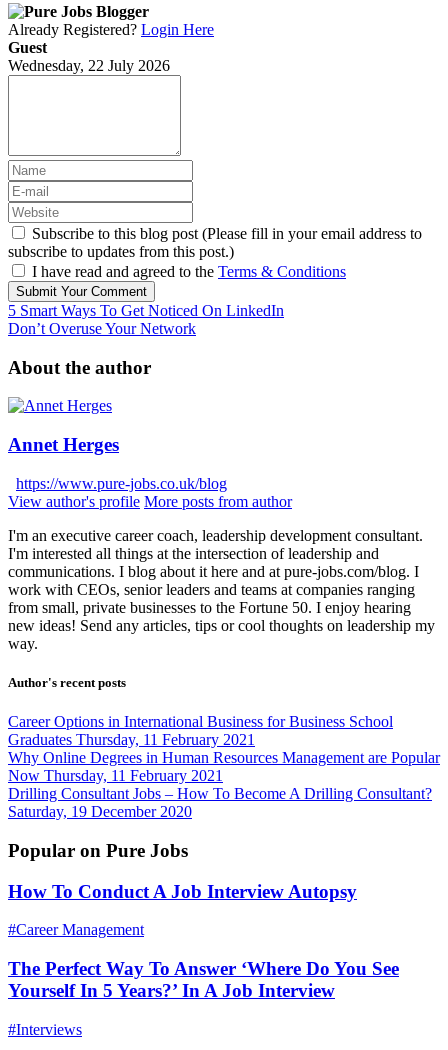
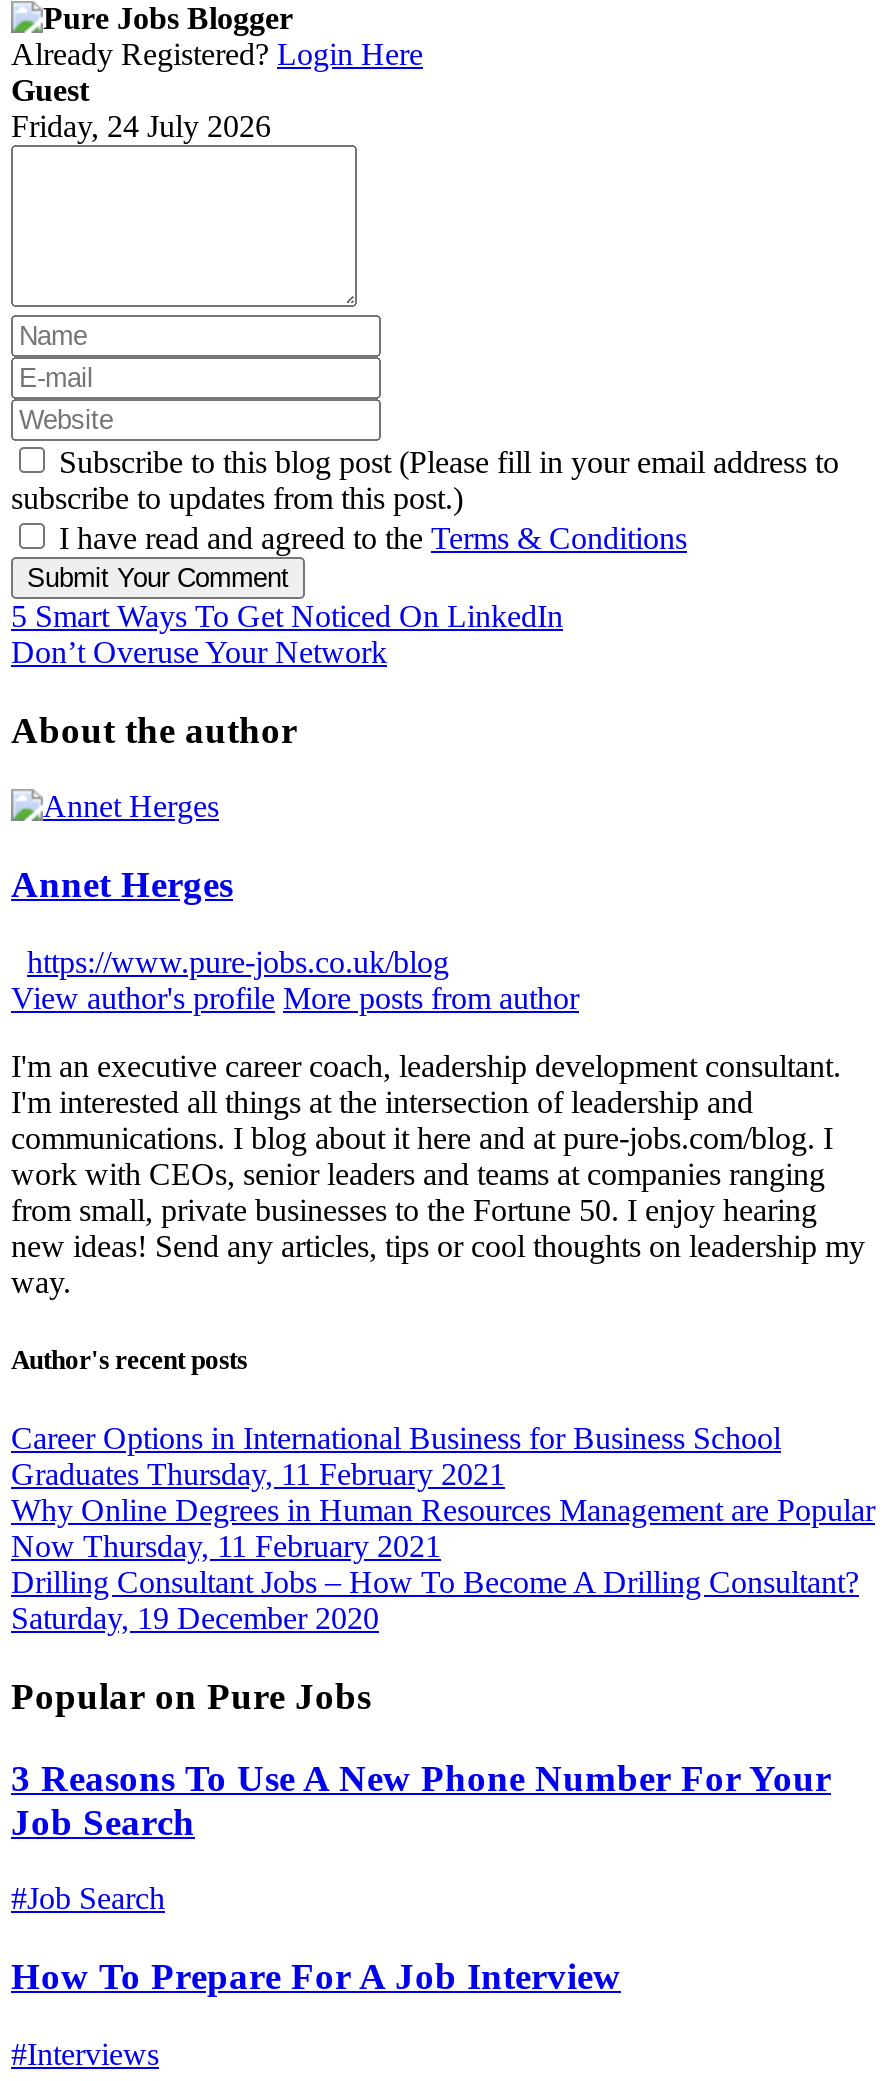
- Wednesday, 22 July 2026
+ Friday, 24 July 2026

- How To Conduct A Job Interview Autopsy
+ 3 Reasons To Use A New Phone Number For Your
+ Job Search

- #Career Management
+ #Job Search

- The Perfect Way To Answer ‘Where Do You See
- Yourself In 5 Years?’ In A Job Interview
+ How To Prepare For A Job Interview
